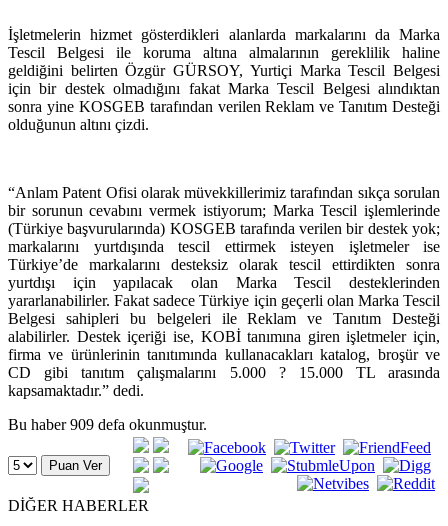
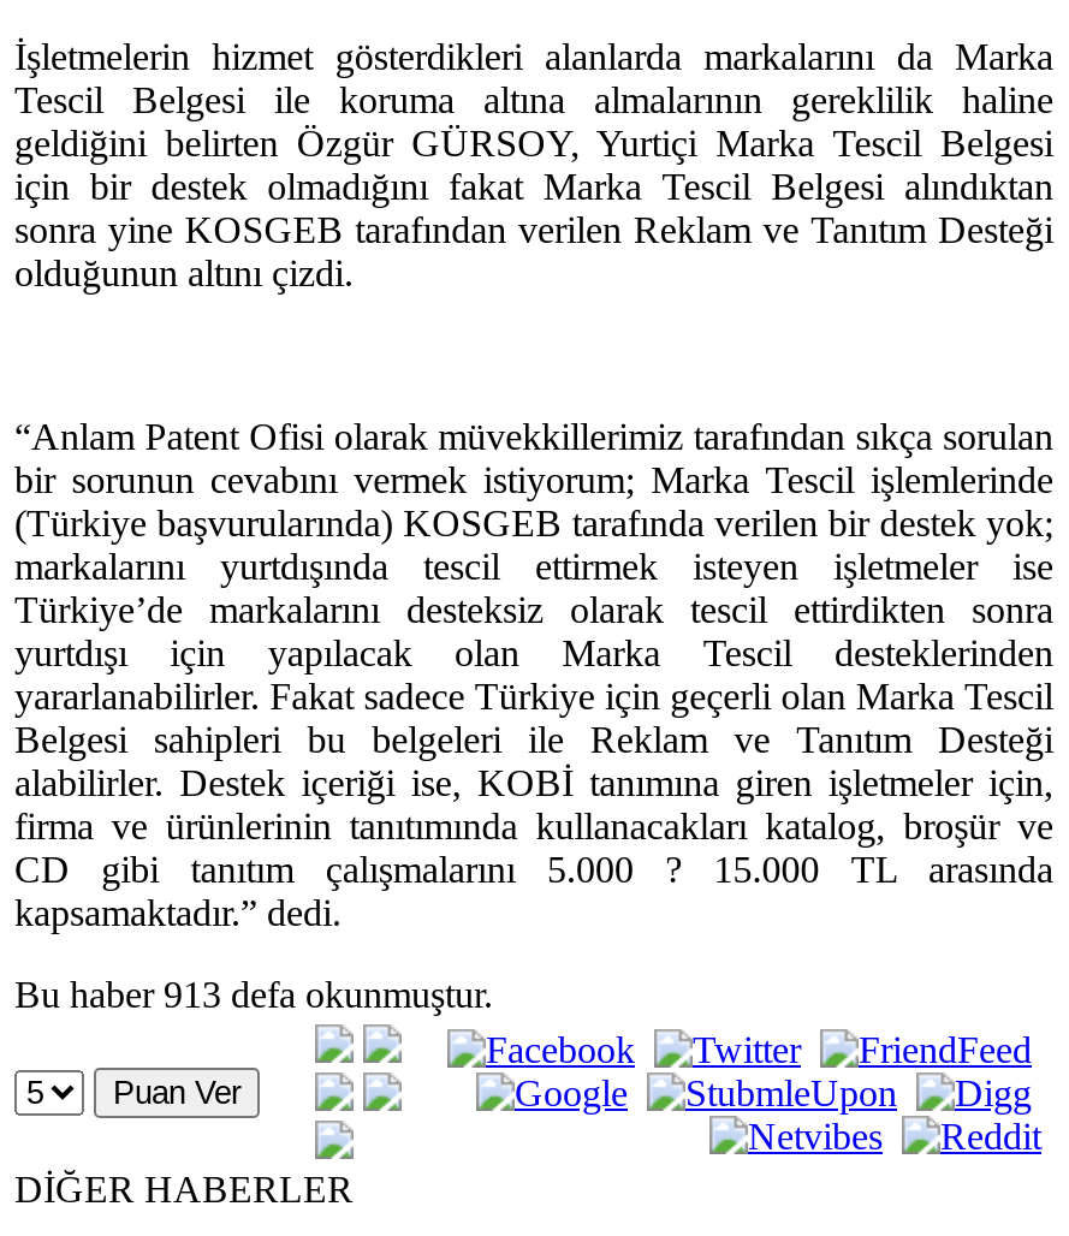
- Bu haber 909 defa okunmuştur.
+ Bu haber 913 defa okunmuştur.
